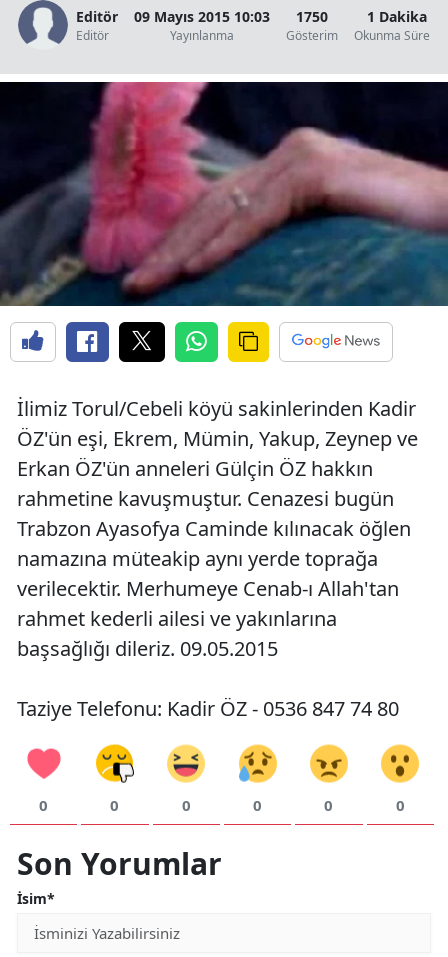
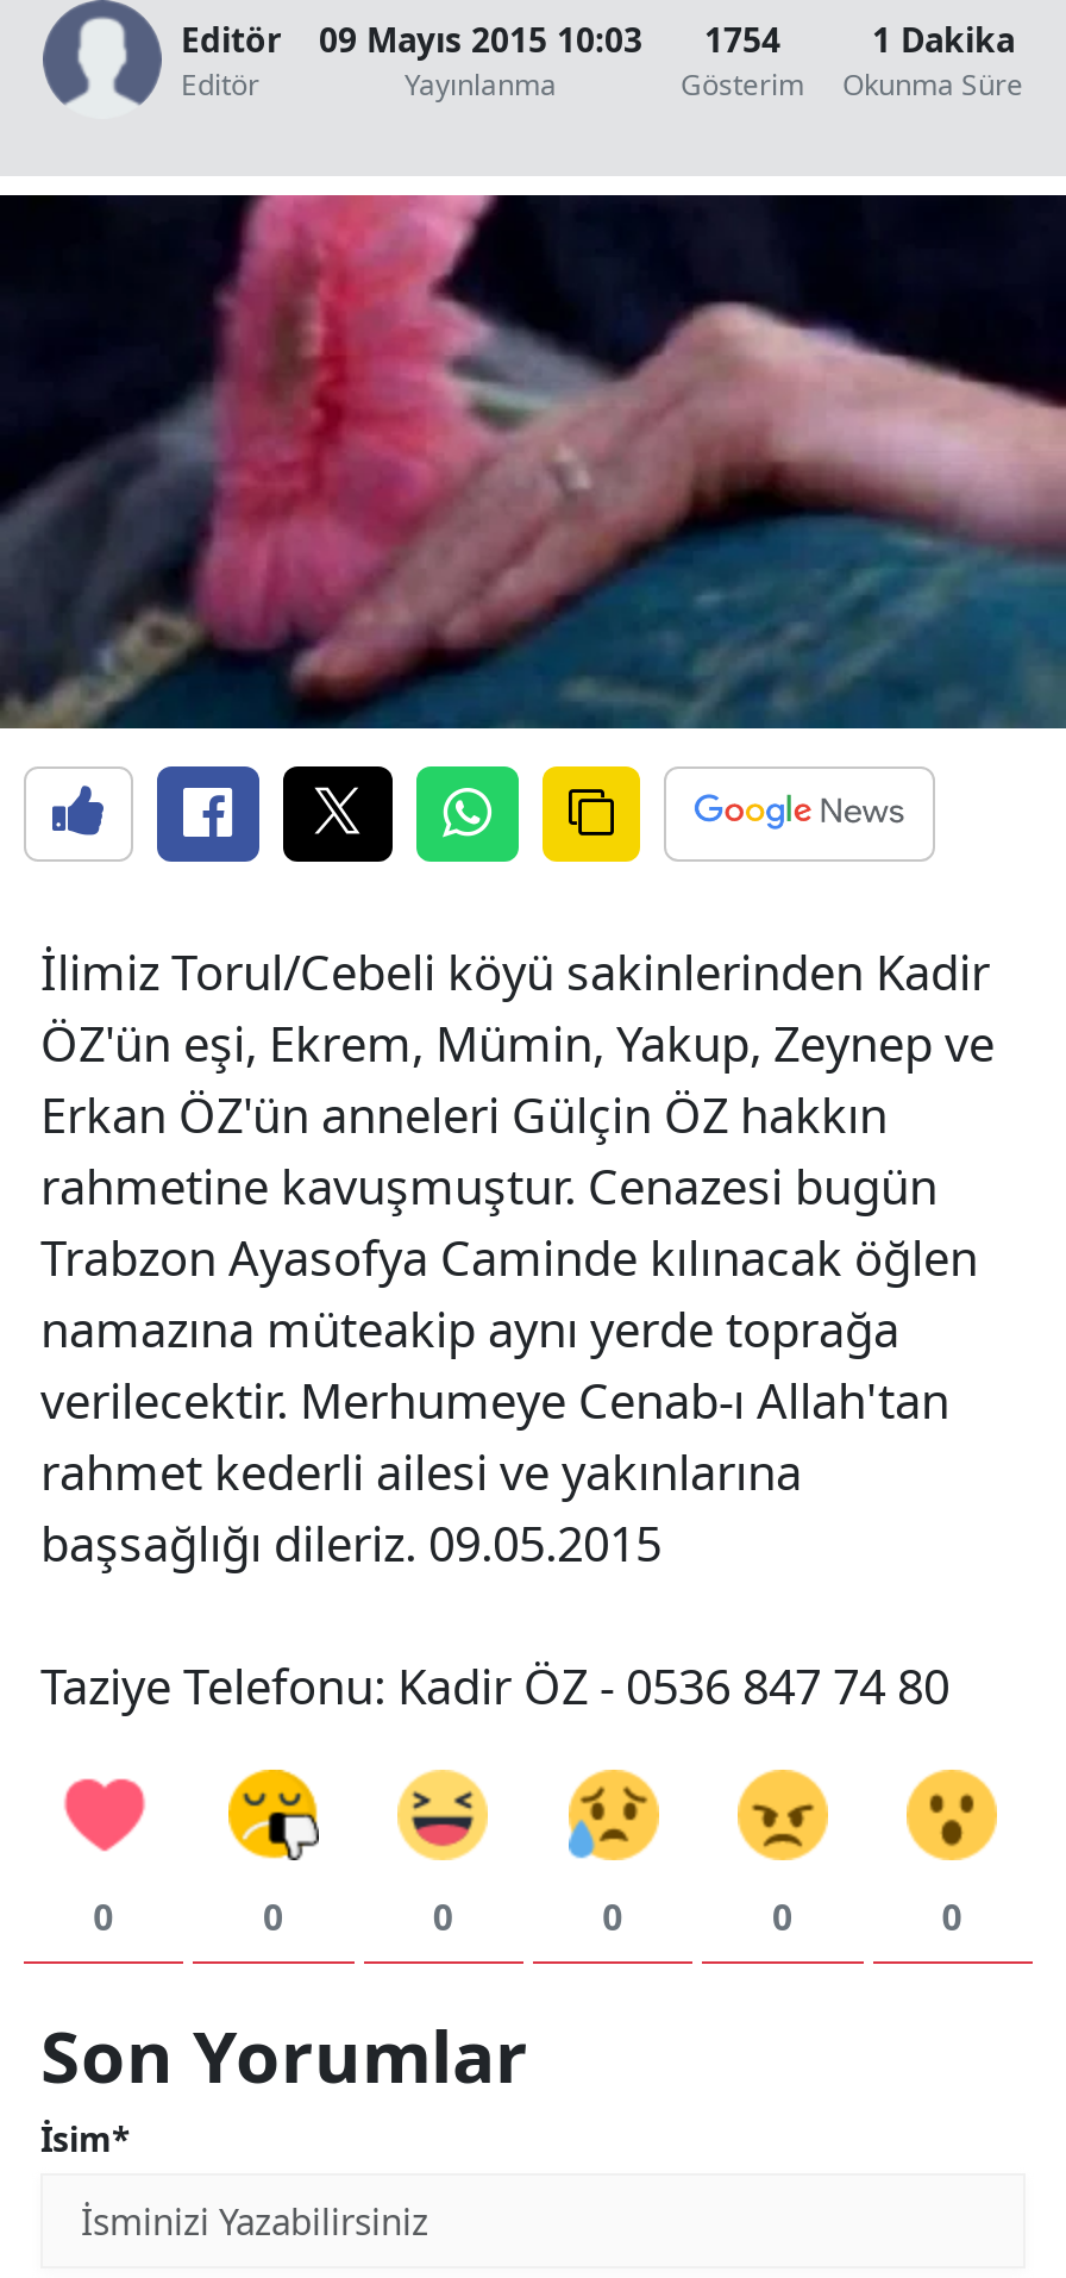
- Editör 09 Mayıs 2015 10:03 1750
+ Editör 09 Mayıs 2015 10:03 1754
